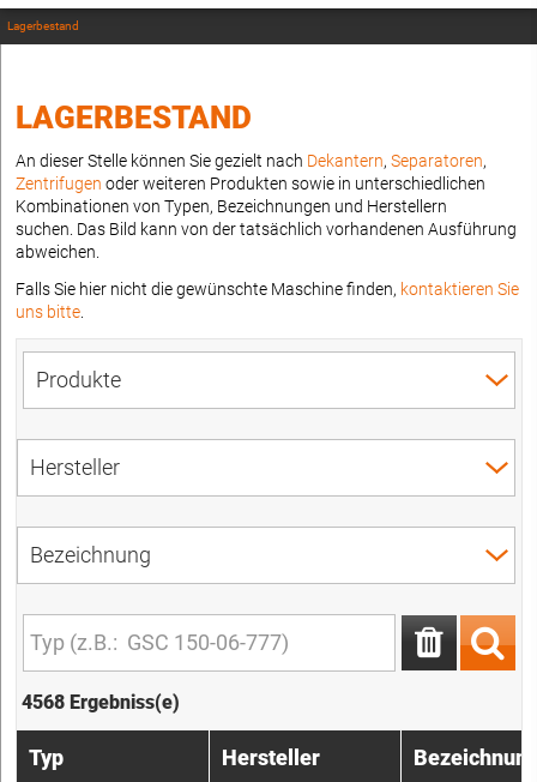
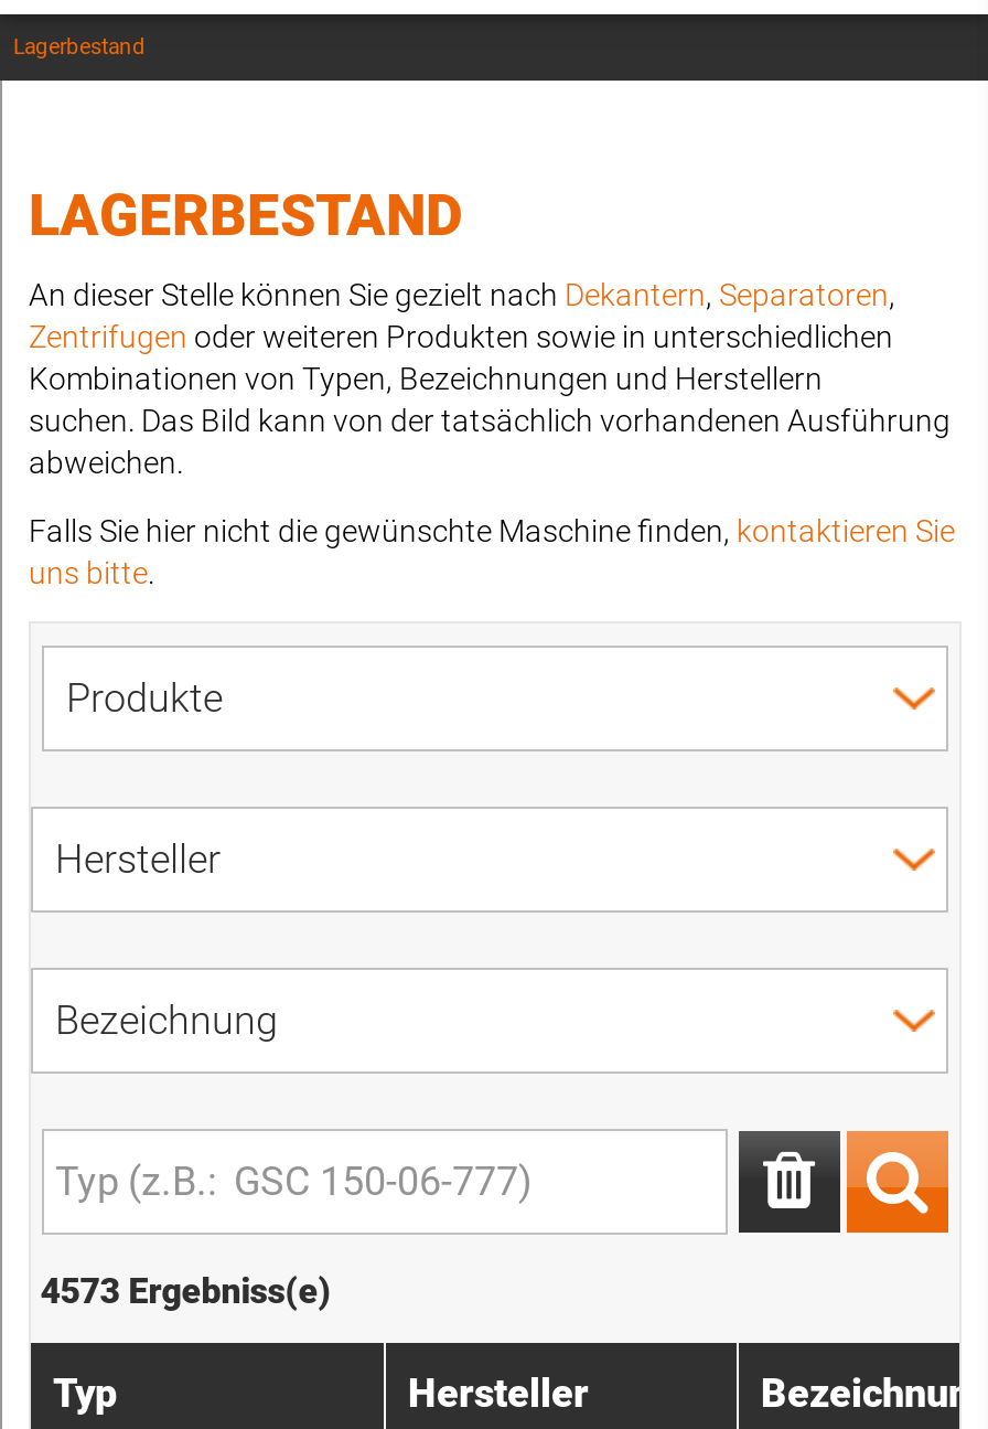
- 4568 Ergebniss(e)
+ 4573 Ergebniss(e)
